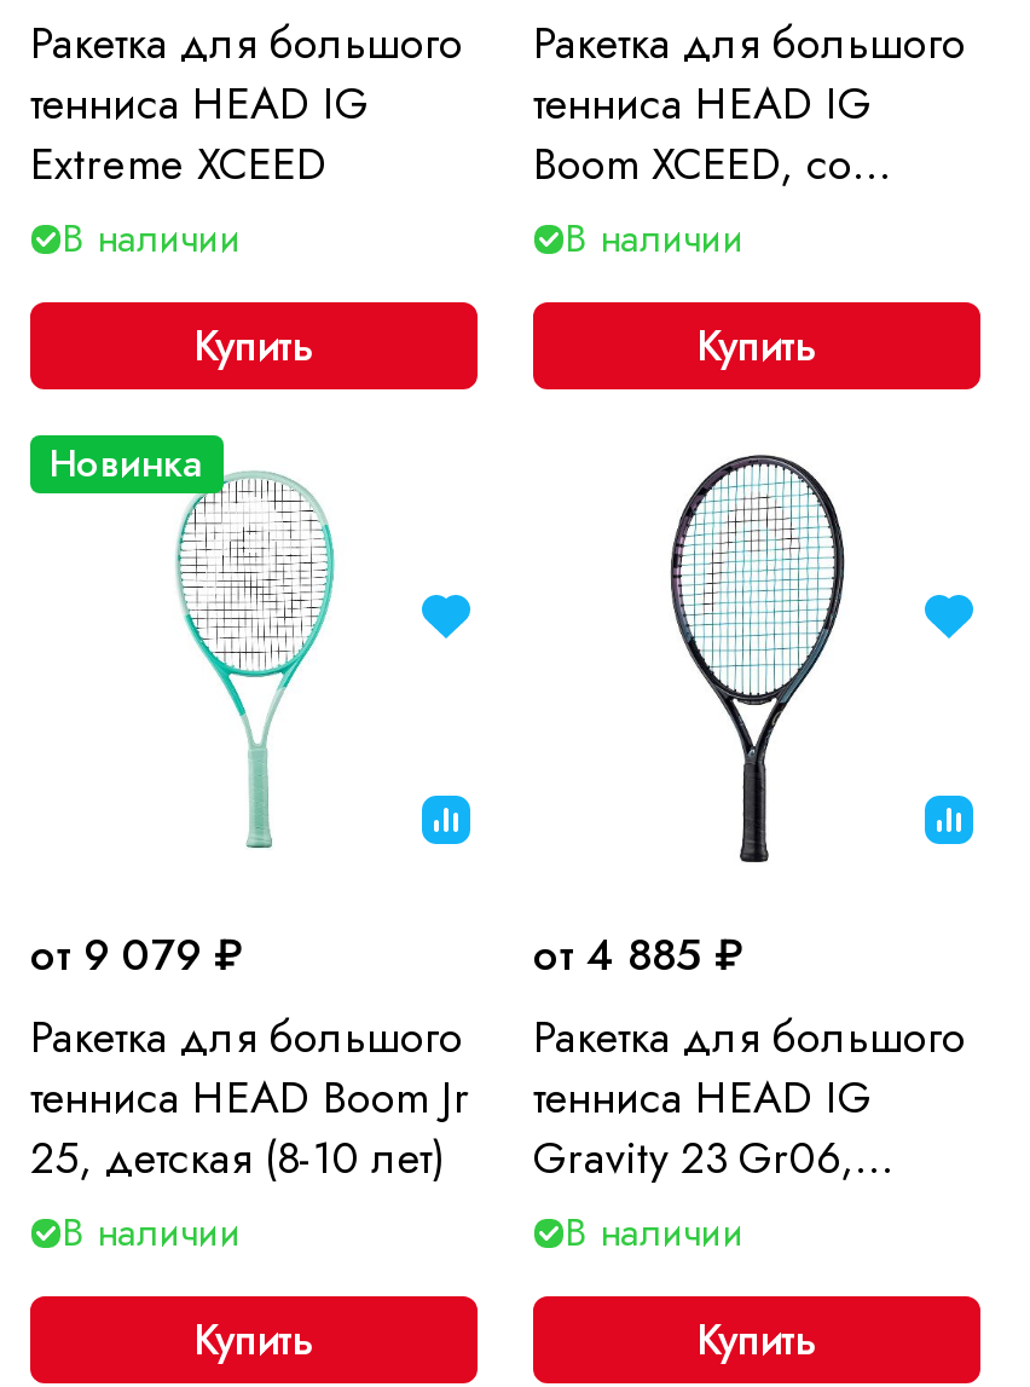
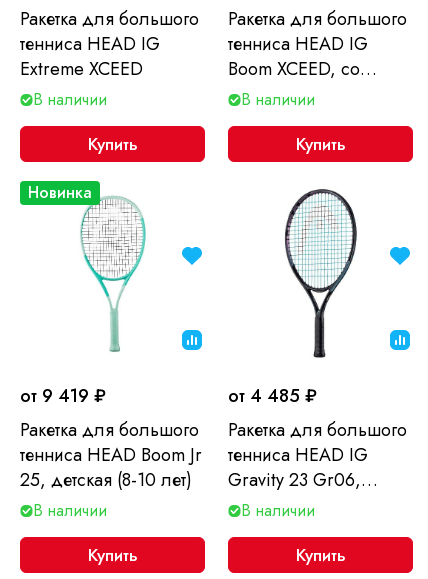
- от 9 079 ₽
+ от 9 419 ₽

- от 4 885 ₽
+ от 4 485 ₽
